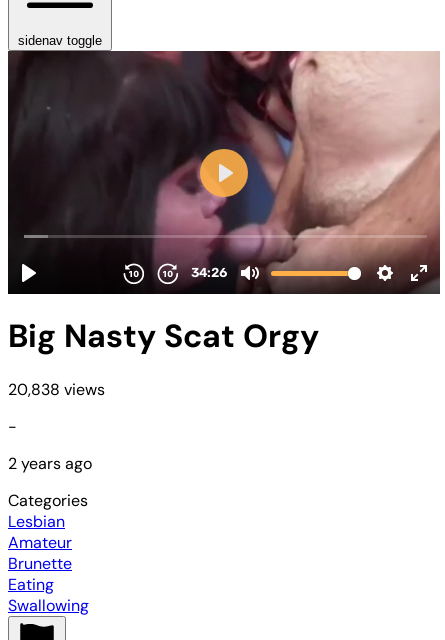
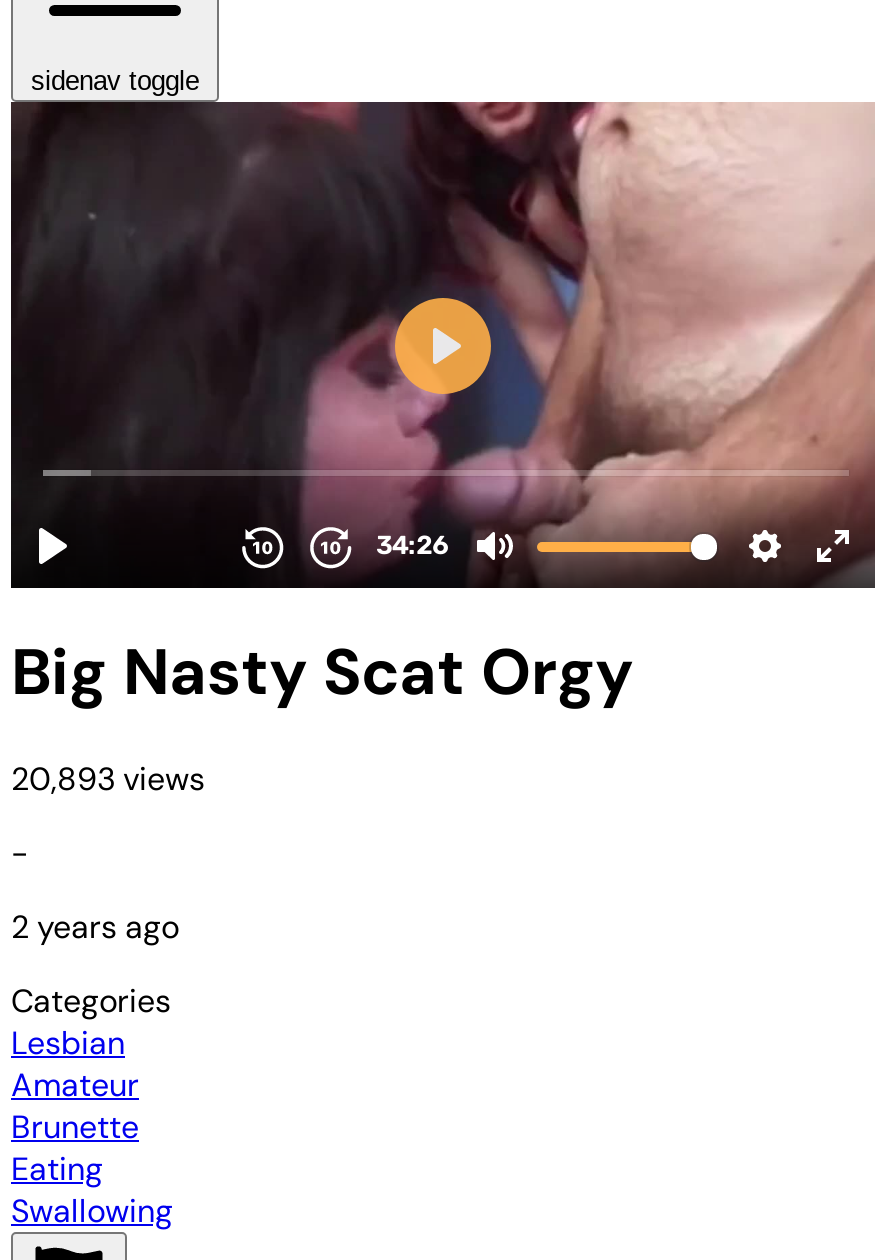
- 20,838 views
+ 20,893 views
